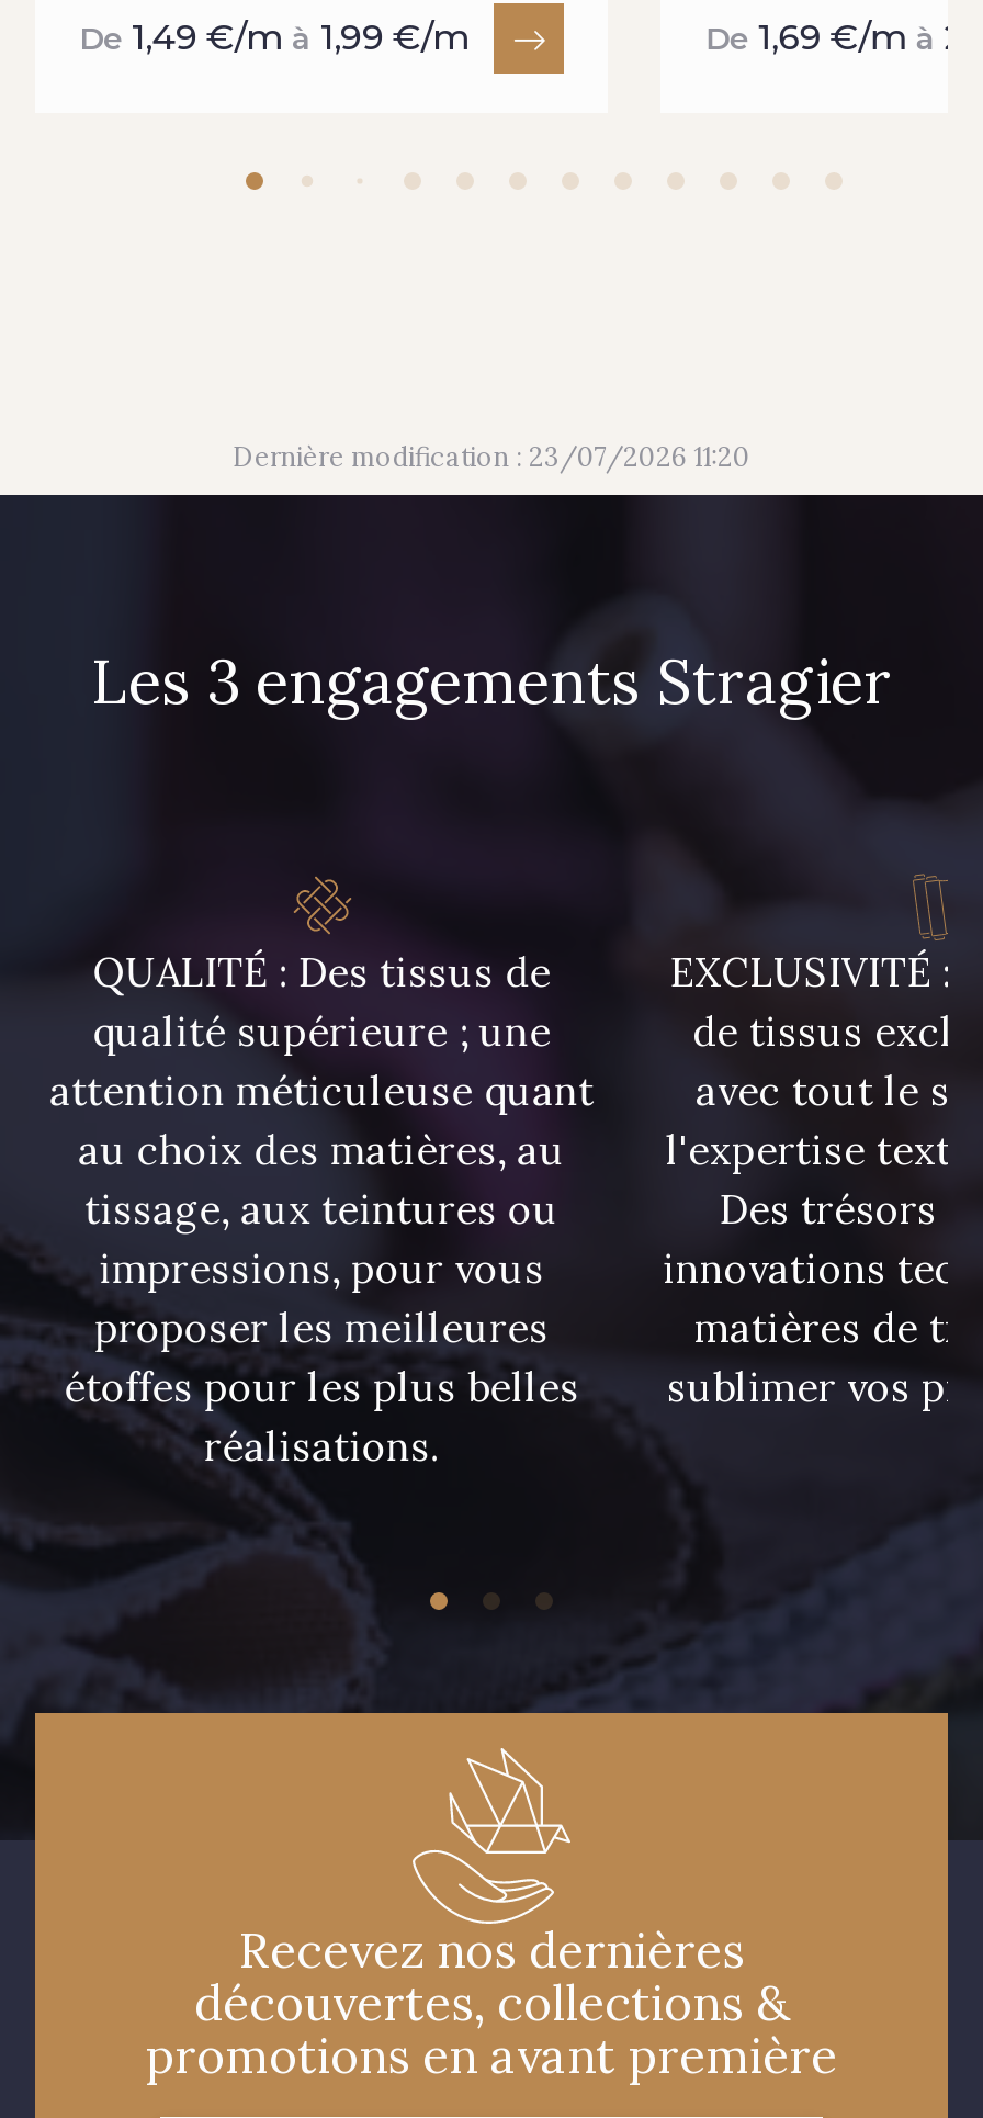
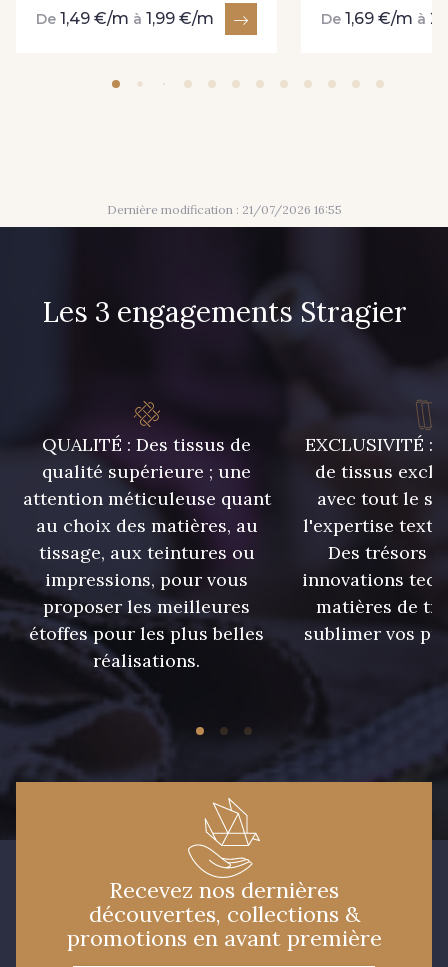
- Dernière modification : 23/07/2026 11:20
+ Dernière modification : 21/07/2026 16:55
